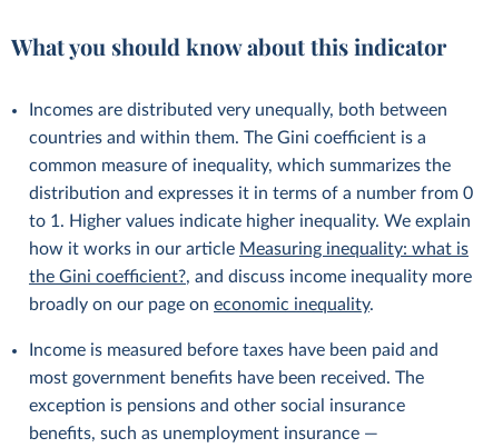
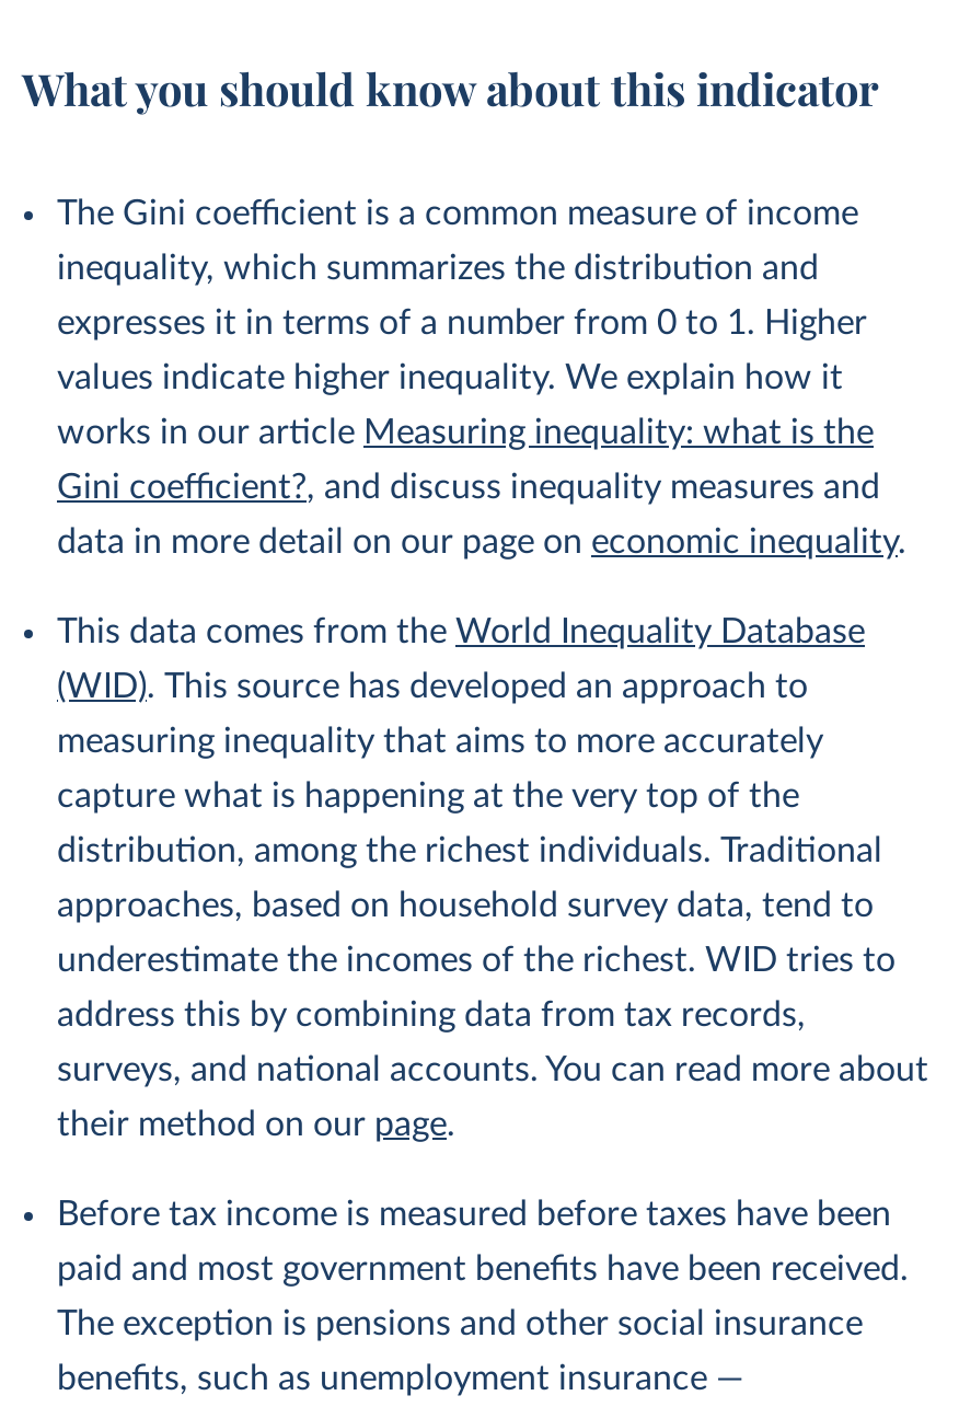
- Incomes are distributed very unequally, both between
- countries and within them. The Gini coefficient is a
- common measure of inequality, which summarizes the
- distribution and expresses it in terms of a number from 0
- to 1. Higher values indicate higher inequality. We explain
- how it works in our article Measuring inequality: what is
- the Gini coefficient?, and discuss income inequality more
- broadly on our page on economic inequality.
- Income is measured before taxes have been paid and
- most government benefits have been received. The
- exception is pensions and other social insurance
+ The Gini coefficient is a common measure of income
+ inequality, which summarizes the distribution and
+ expresses it in terms of a number from 0 to 1. Higher
+ values indicate higher inequality. We explain how it
+ works in our article Measuring inequality: what is the
+ Gini coefficient?, and discuss inequality measures and
+ data in more detail on our page on economic inequality.
+ This data comes from the World Inequality Database
+ (WID). This source has developed an approach to
+ measuring inequality that aims to more accurately
+ capture what is happening at the very top of the
+ distribution, among the richest individuals. Traditional
+ approaches, based on household survey data, tend to
+ underestimate the incomes of the richest. WID tries to
+ address this by combining data from tax records,
+ surveys, and national accounts. You can read more about
+ their method on our page.
+ Before tax income is measured before taxes have been
+ paid and most government benefits have been received.
+ The exception is pensions and other social insurance
